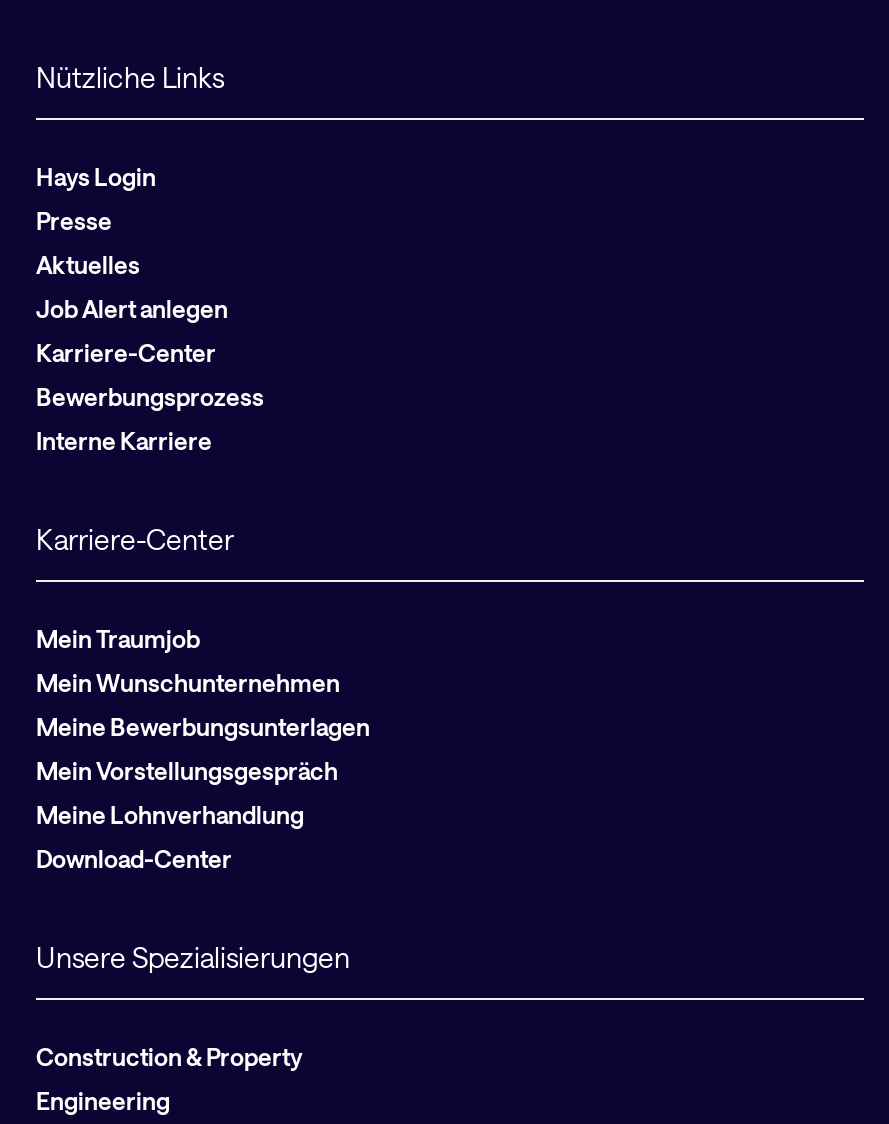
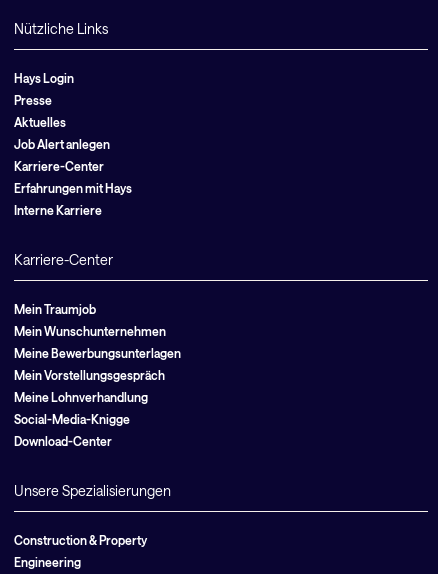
- Bewerbungsprozess
+ Erfahrungen mit Hays

+ Social-Media-Knigge
